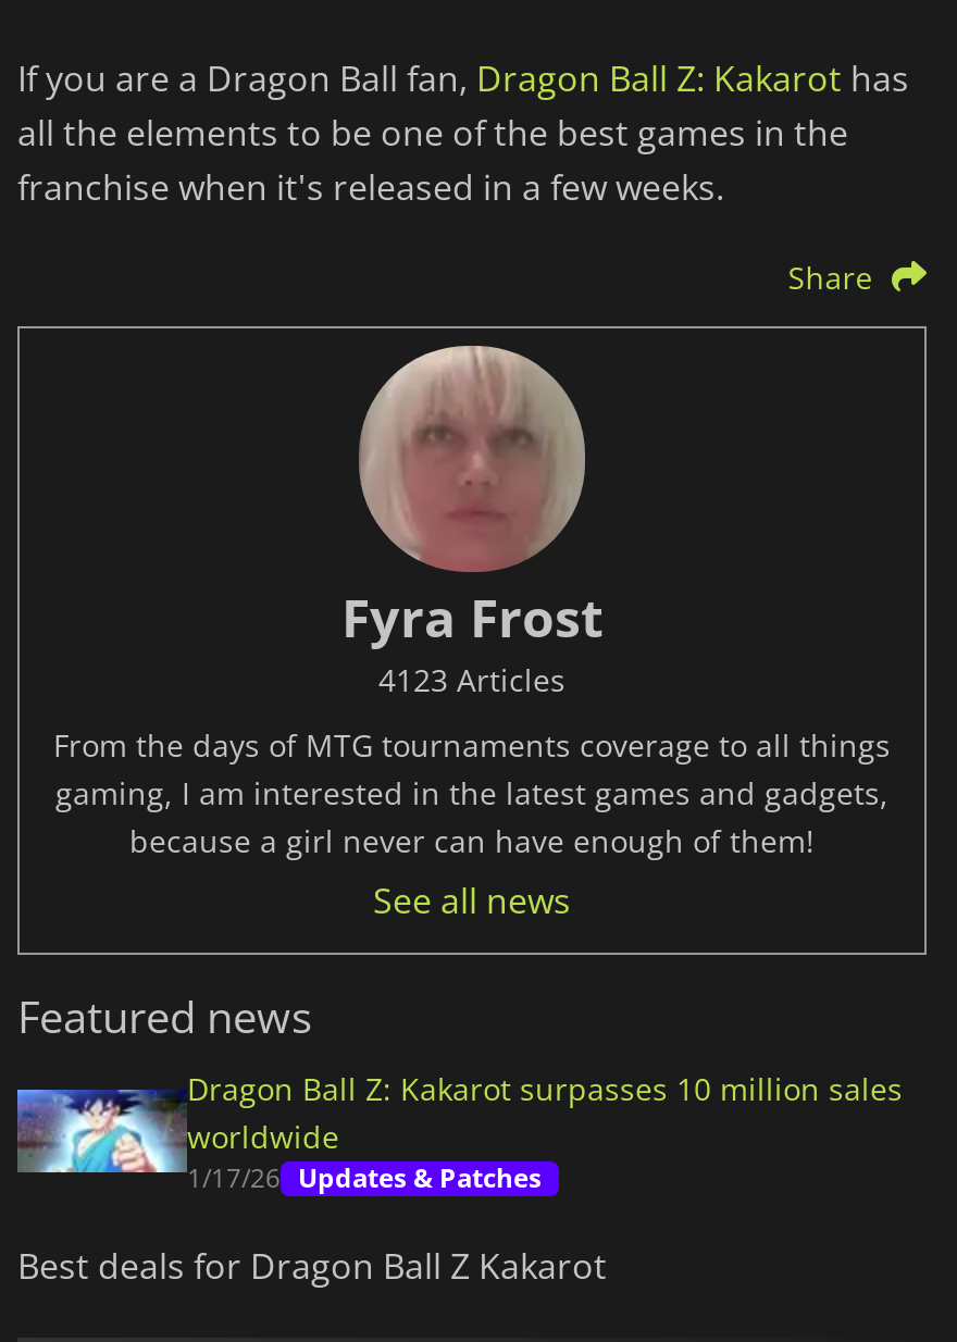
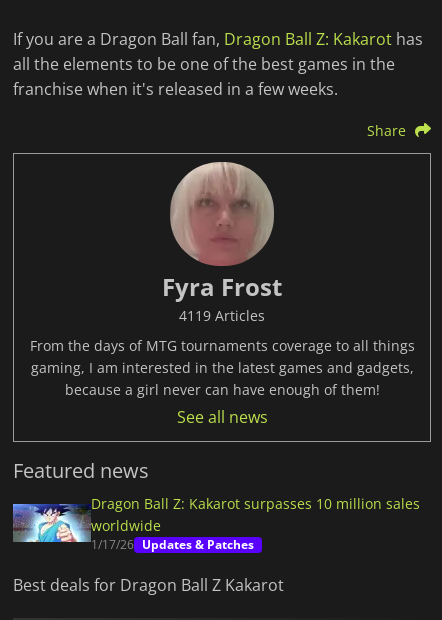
- 4123 Articles
+ 4119 Articles
